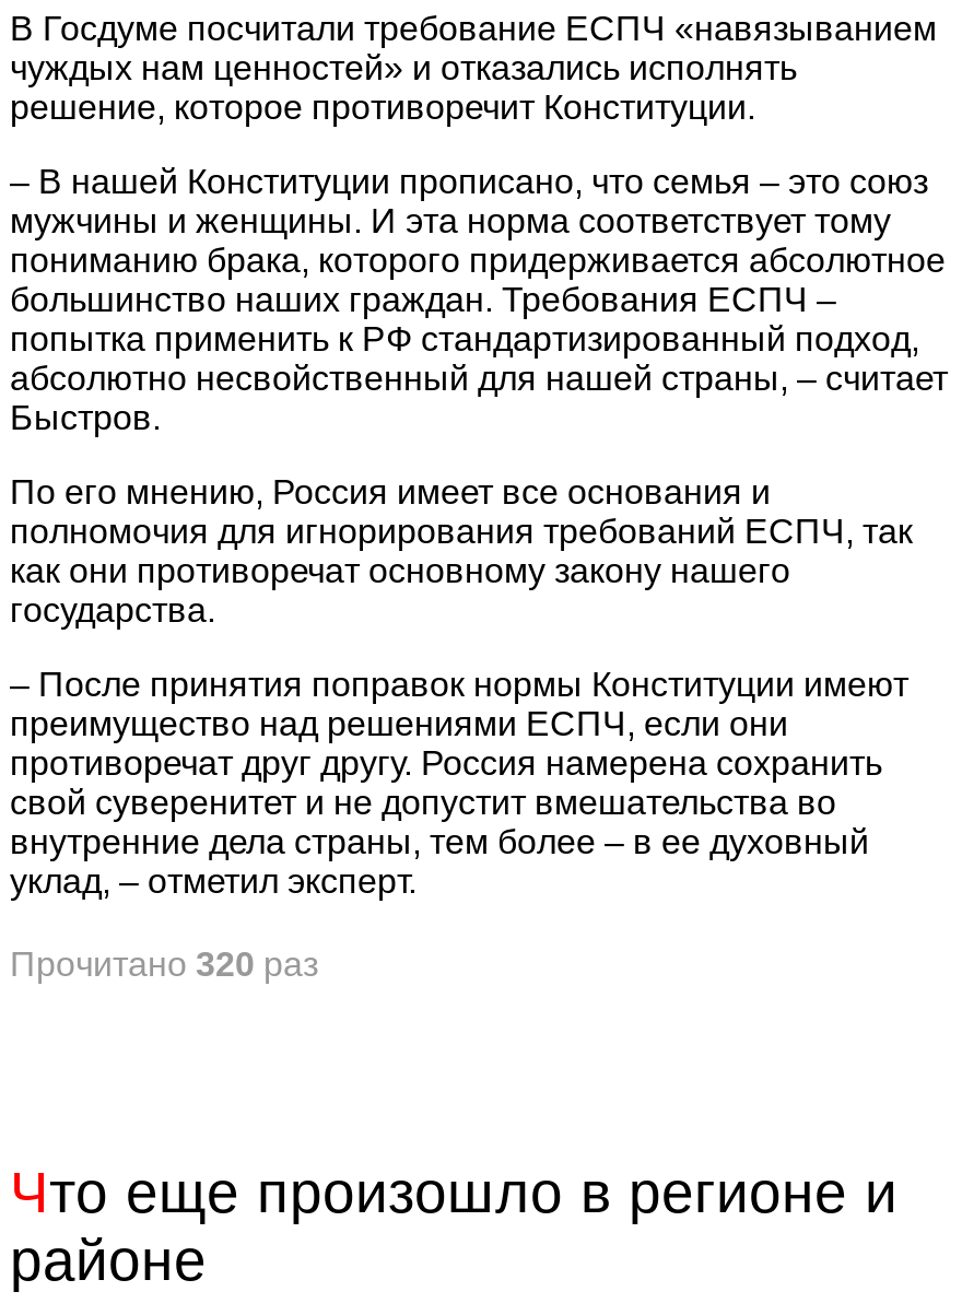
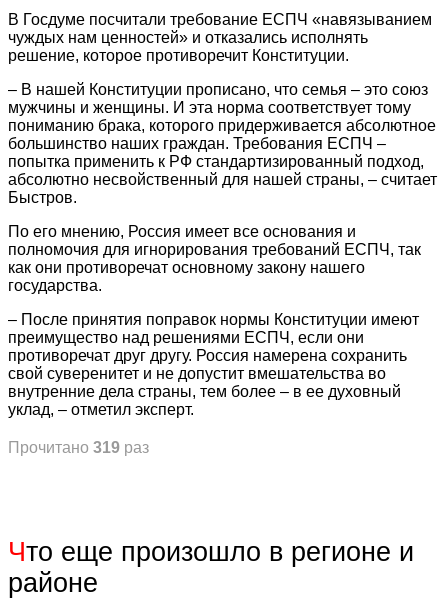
- Прочитано 320 раз
+ Прочитано 319 раз
